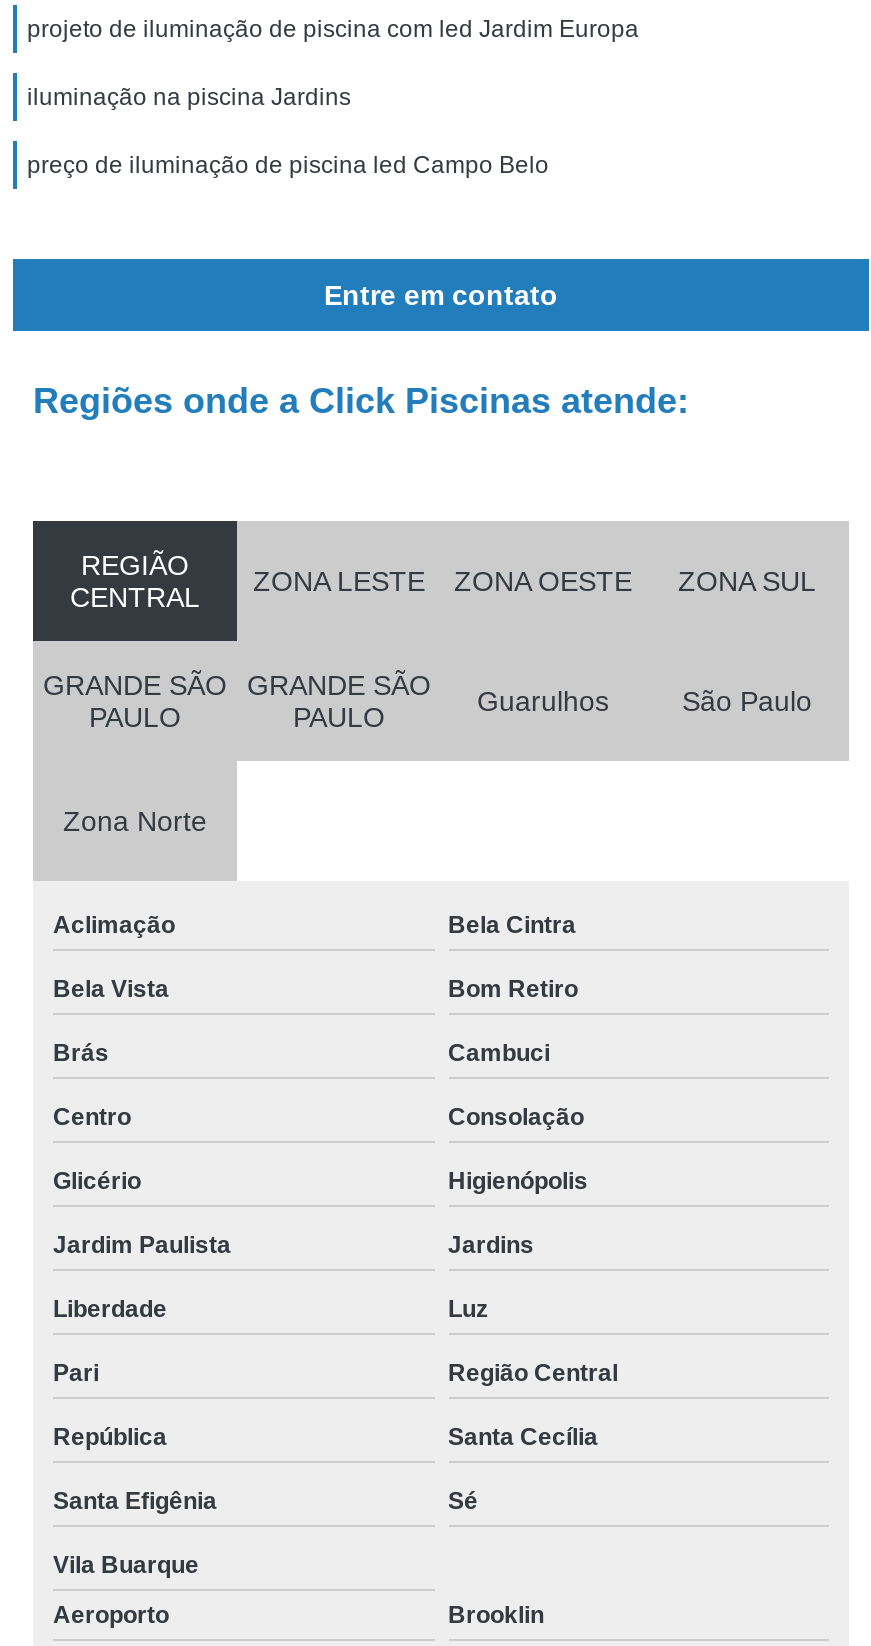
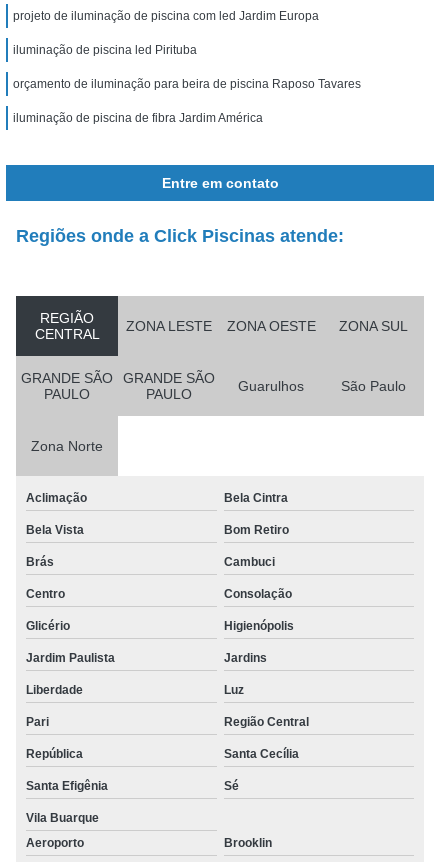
- iluminação na piscina Jardins
- preço de iluminação de piscina led Campo Belo
+ iluminação de piscina led Pirituba
+ orçamento de iluminação para beira de piscina Raposo Tavares
+ iluminação de piscina de fibra Jardim América
